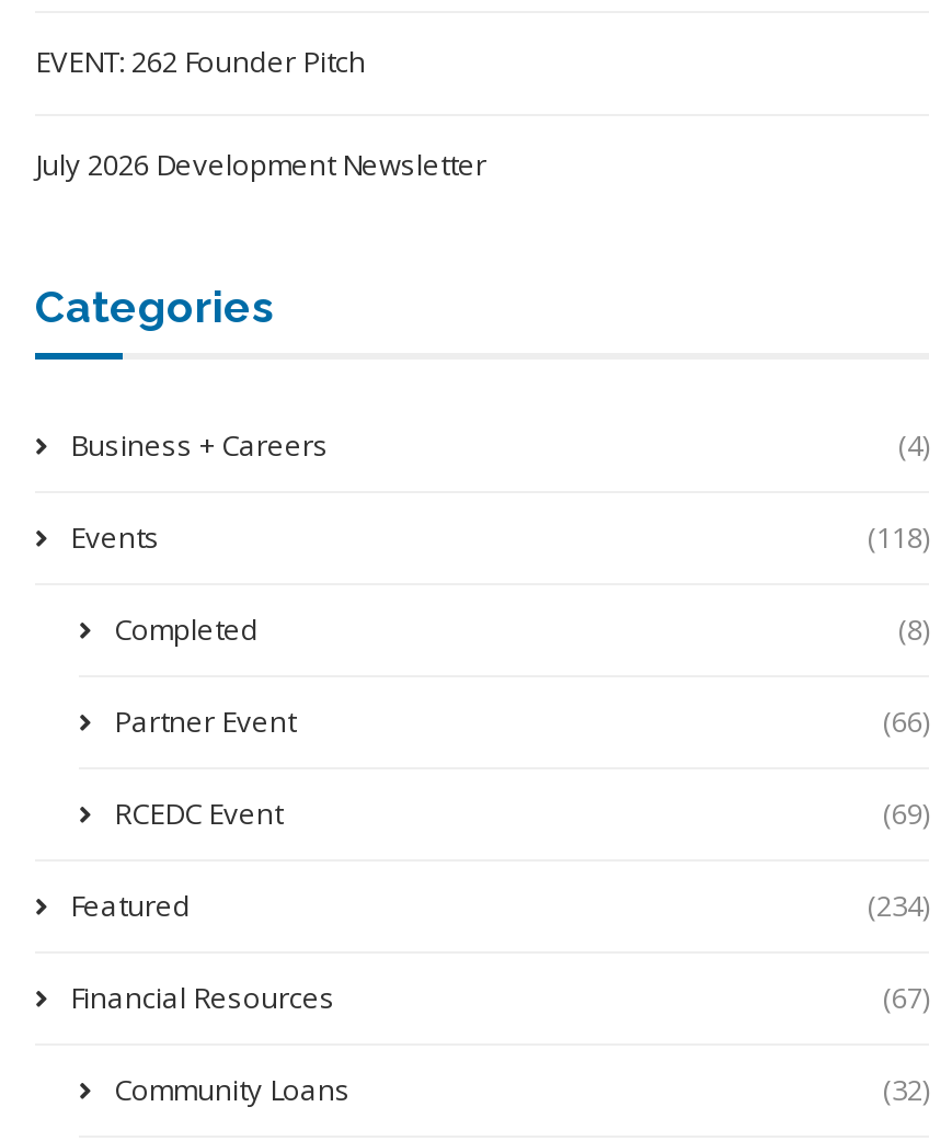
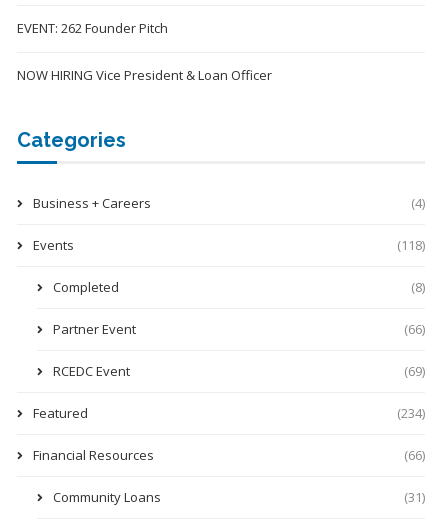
- July 2026 Development Newsletter
+ NOW HIRING Vice President & Loan Officer

- (67)
+ (66)

- (32)
+ (31)
